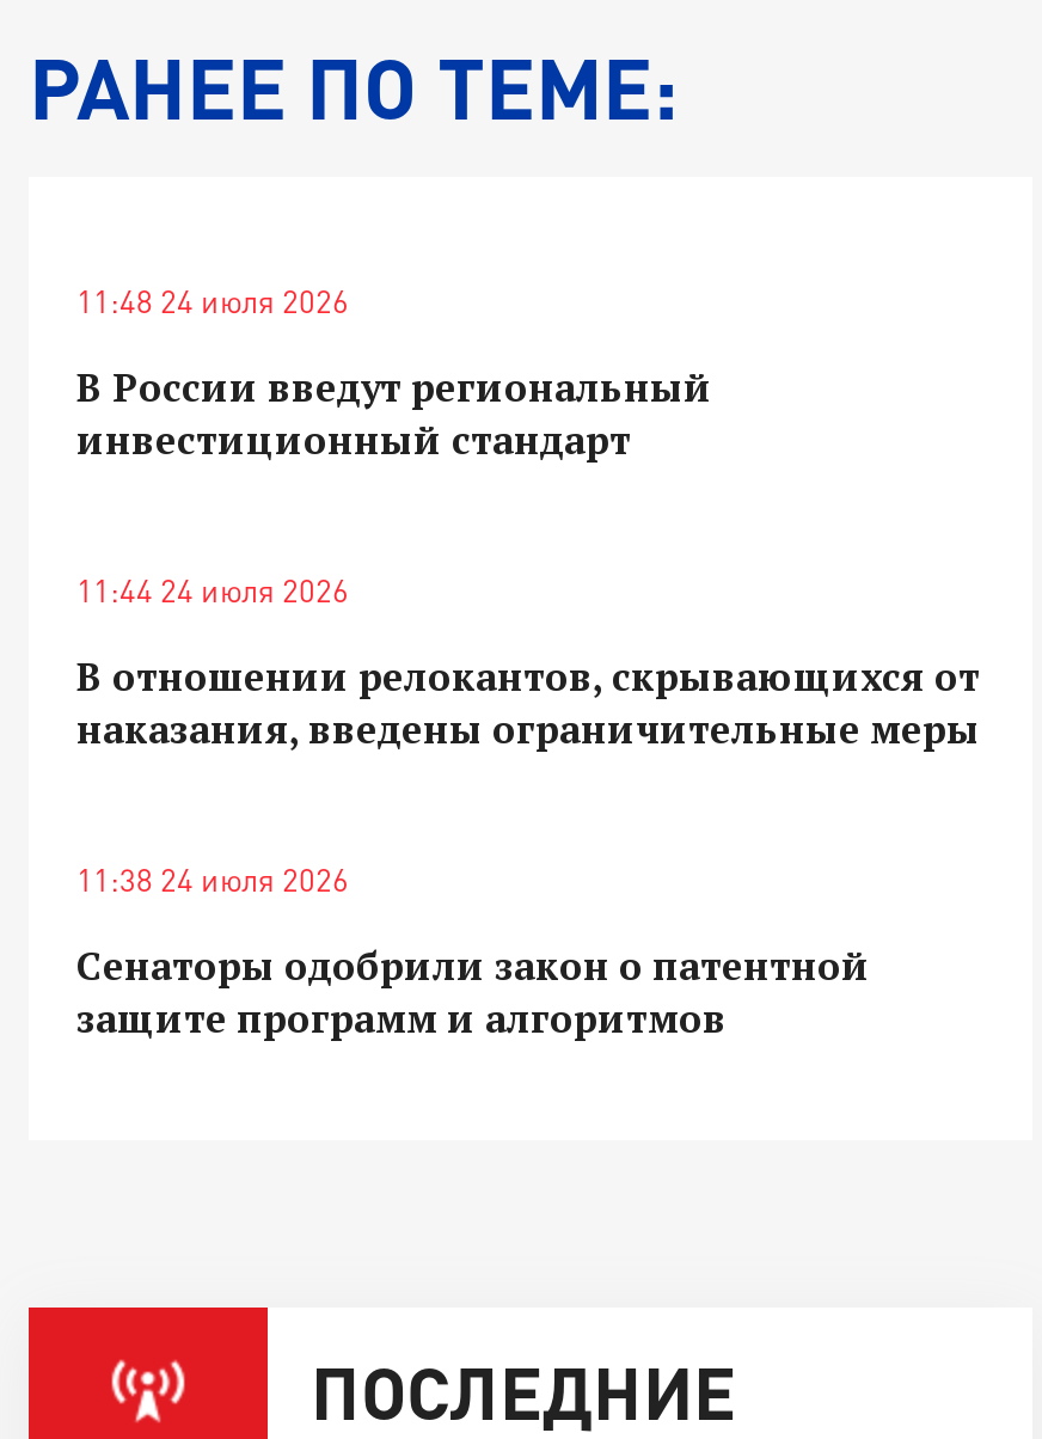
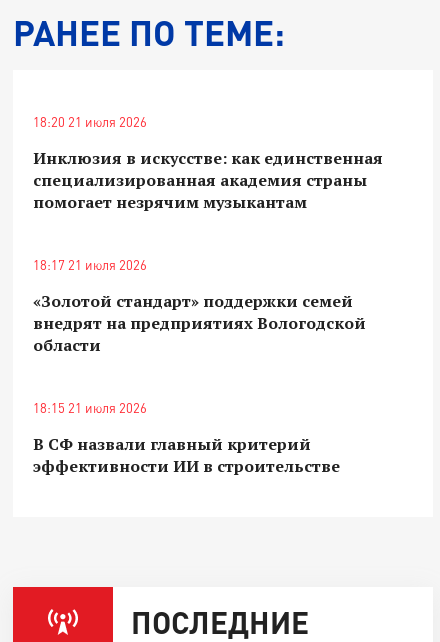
- 11:48 24 июля 2026
+ 18:20 21 июля 2026

- В России введут региональный
- инвестиционный стандарт
+ Инклюзия в искусстве: как единственная
+ специализированная академия страны
+ помогает незрячим музыкантам

- 11:44 24 июля 2026
+ 18:17 21 июля 2026

- В отношении релокантов, скрывающихся от
- наказания, введены ограничительные меры
+ «Золотой стандарт» поддержки семей
+ внедрят на предприятиях Вологодской
+ области

- 11:38 24 июля 2026
+ 18:15 21 июля 2026

- Сенаторы одобрили закон о патентной
- защите программ и алгоритмов
+ В СФ назвали главный критерий
+ эффективности ИИ в строительстве
